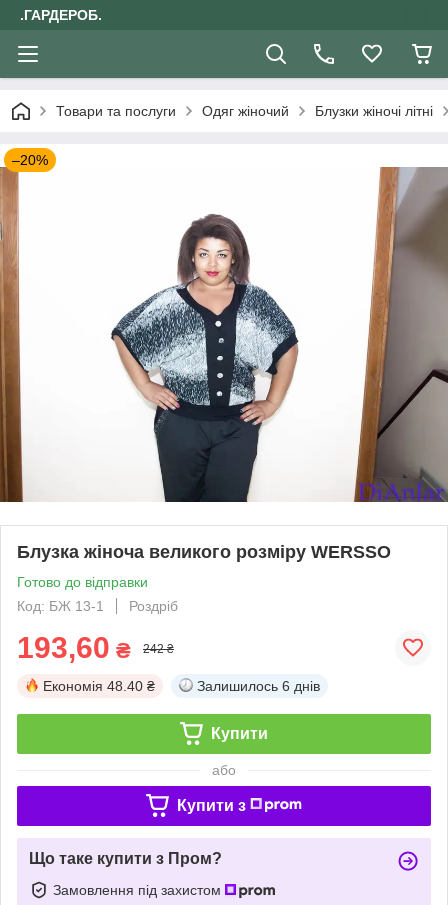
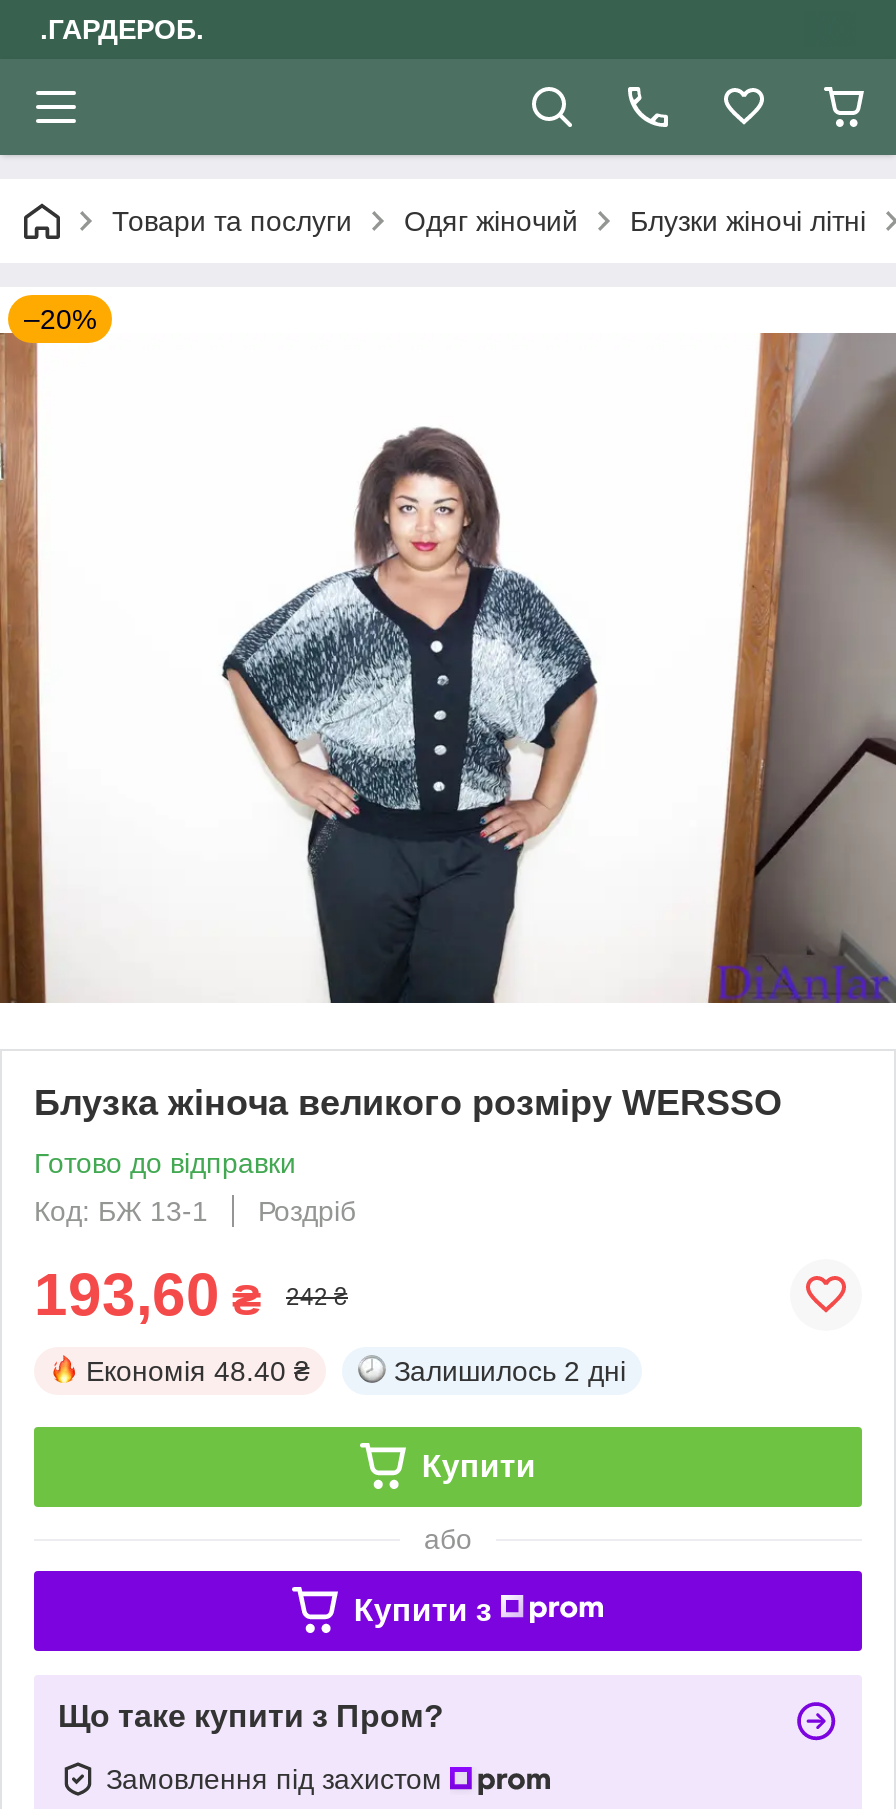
- Залишилось 6 днів
+ Залишилось 2 дні
